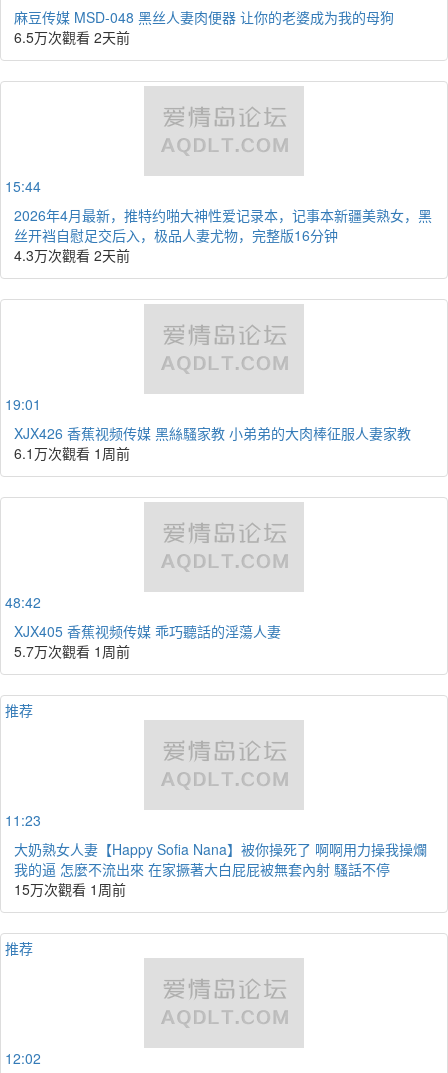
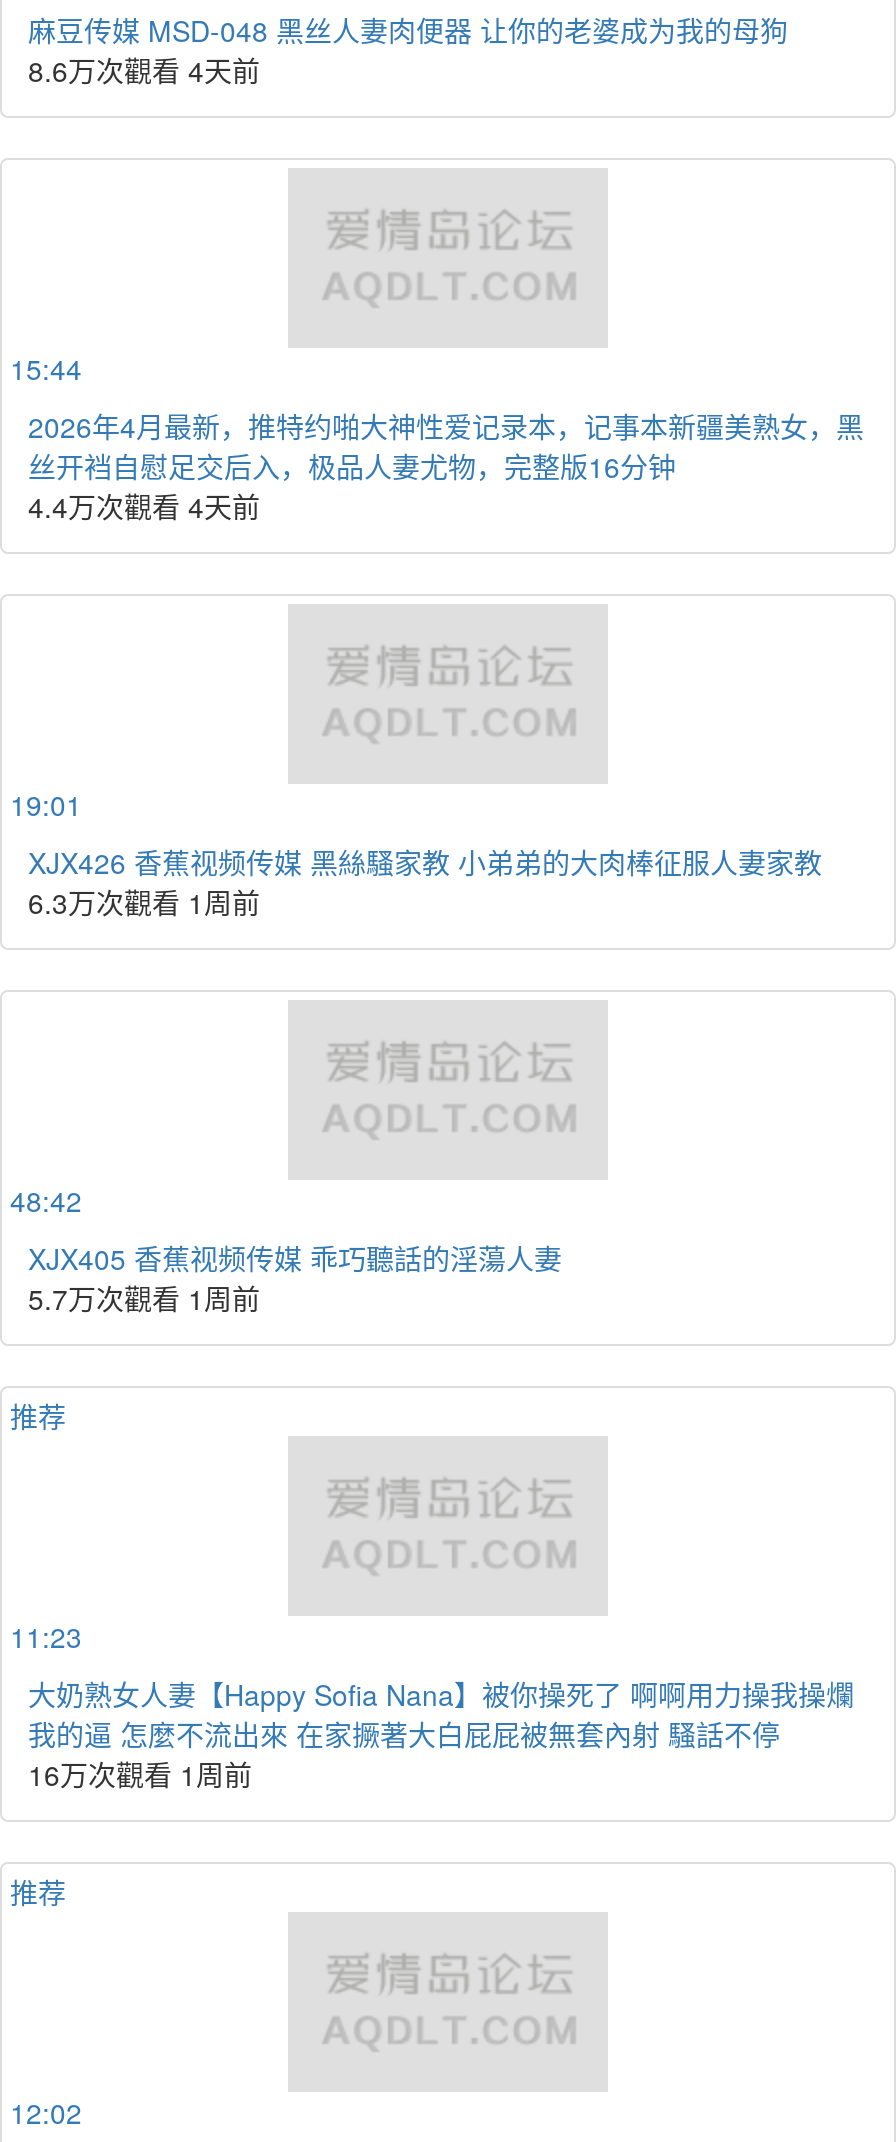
- 6.5万次觀看 2天前
+ 8.6万次觀看 4天前

- 4.3万次觀看 2天前
+ 4.4万次觀看 4天前

- 6.1万次觀看 1周前
+ 6.3万次觀看 1周前

- 15万次觀看 1周前
+ 16万次觀看 1周前
